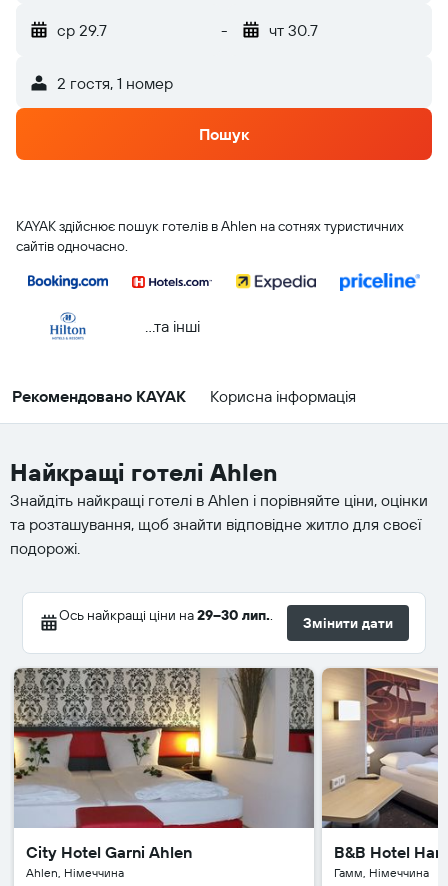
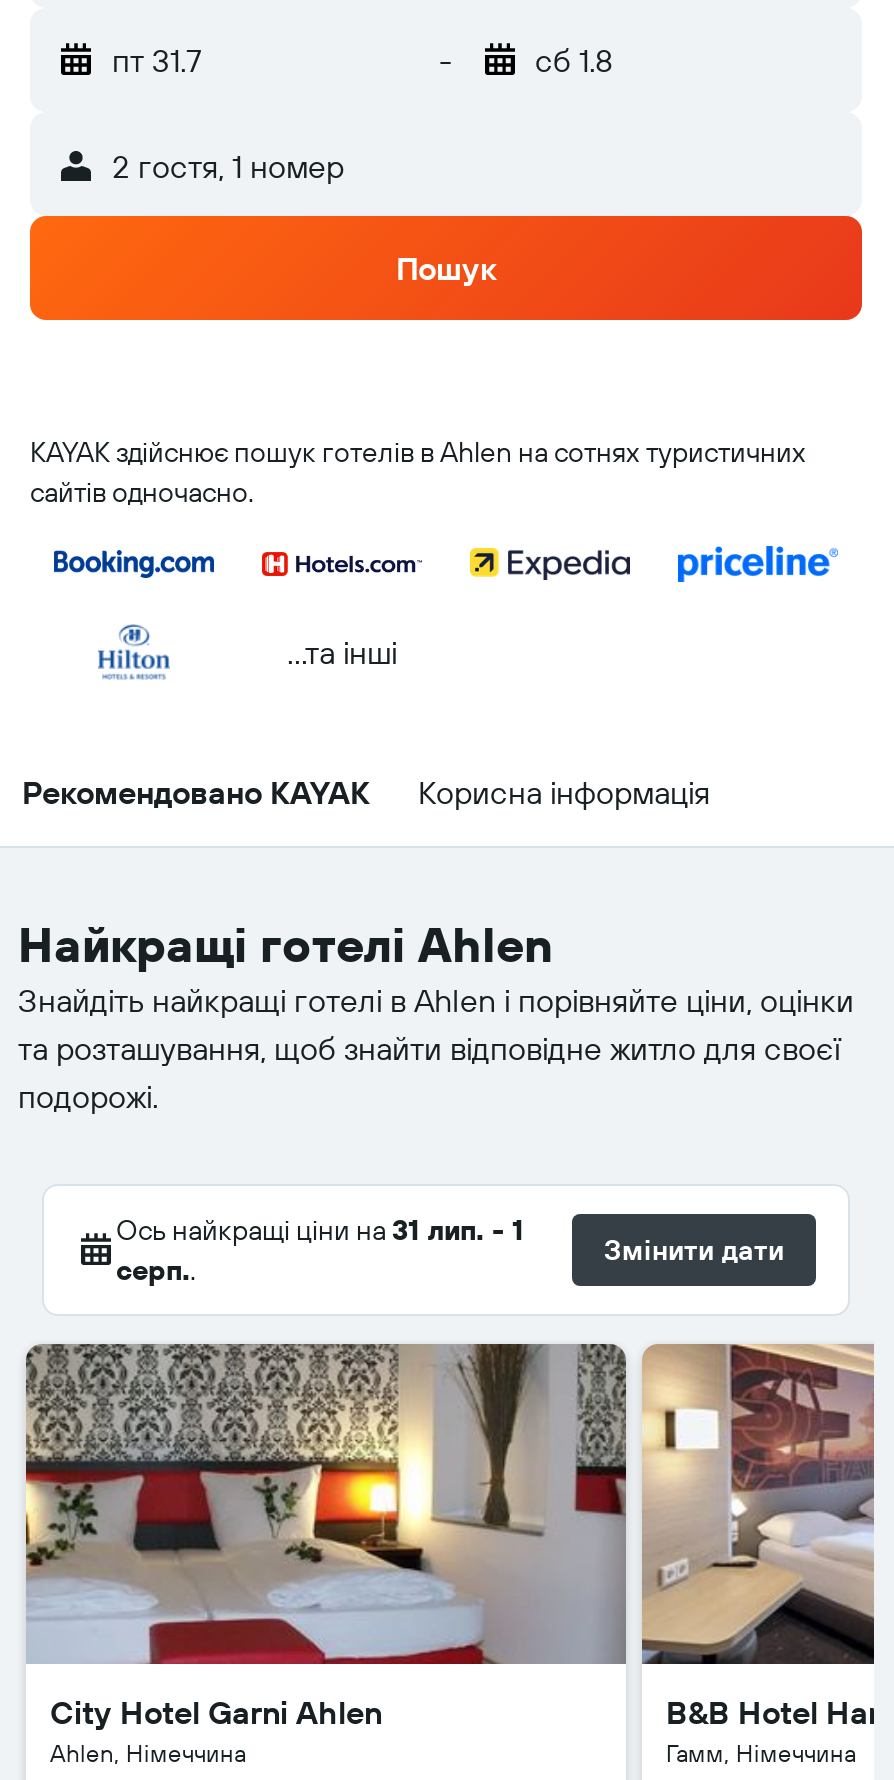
- ср 29.7
+ пт 31.7

- чт 30.7
+ сб 1.8

- Ось найкращі ціни на29–30 лип..
+ Ось найкращі ціни на 31 лип. - 1
+ серп..
